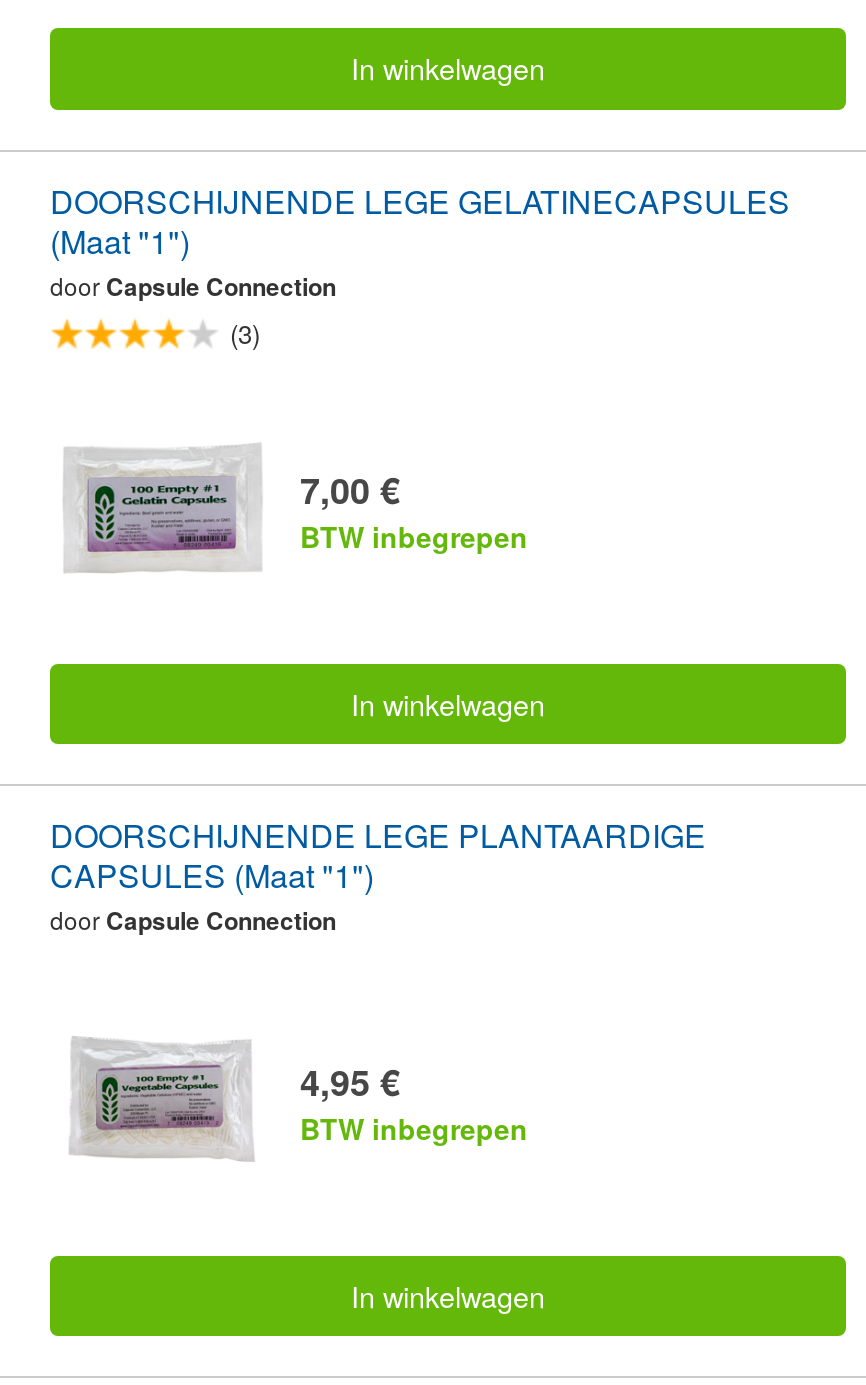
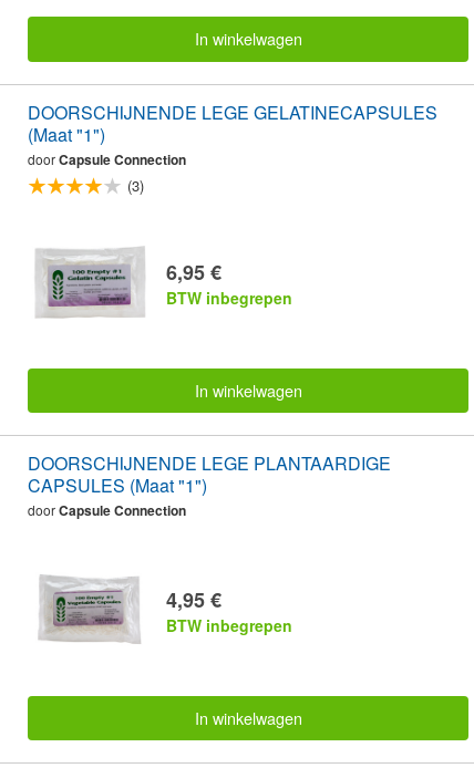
- 7,00 €
+ 6,95 €
